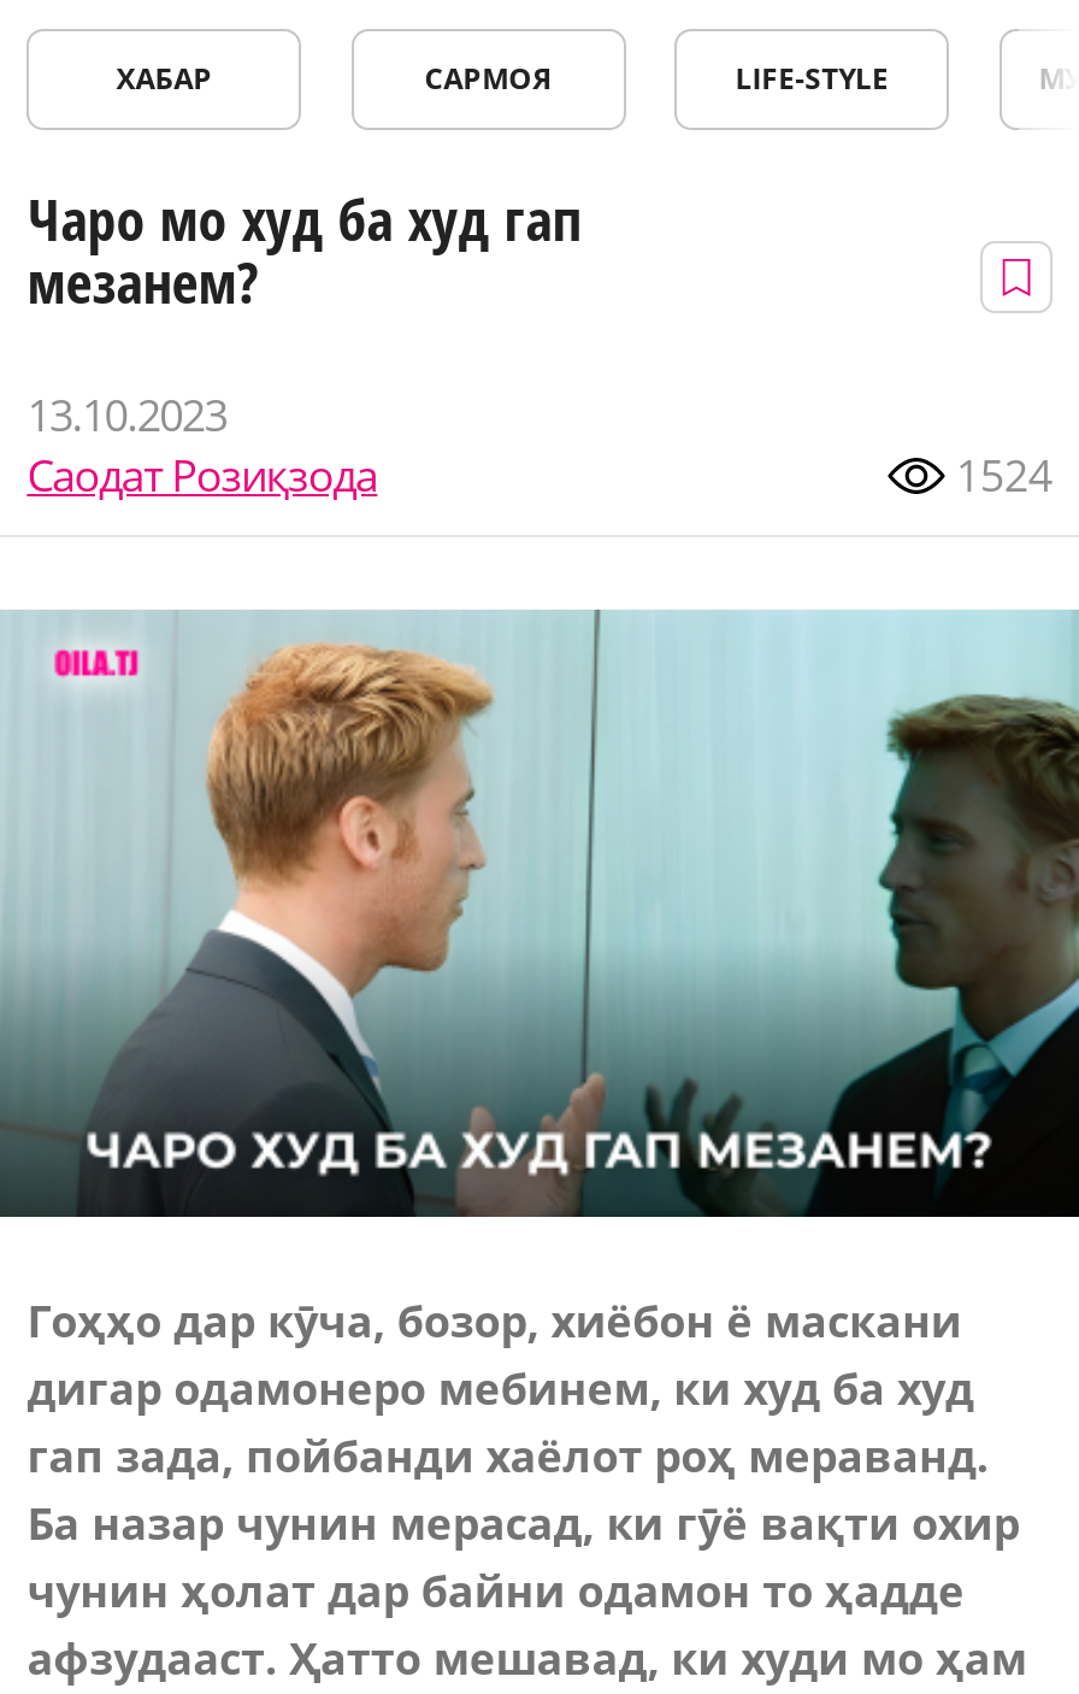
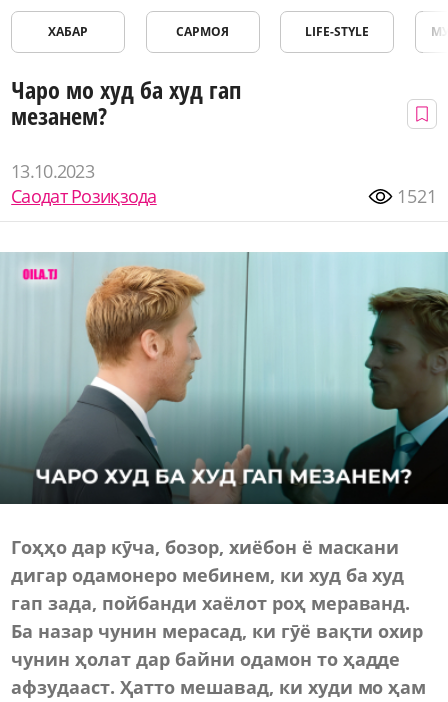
- 1524
+ 1521
